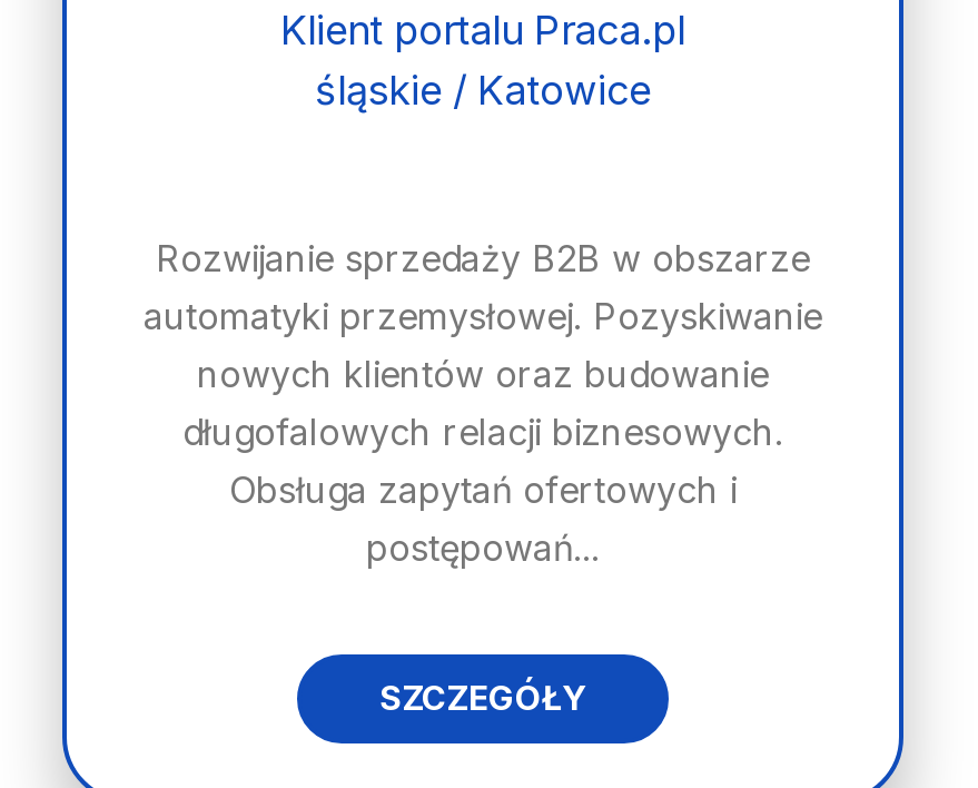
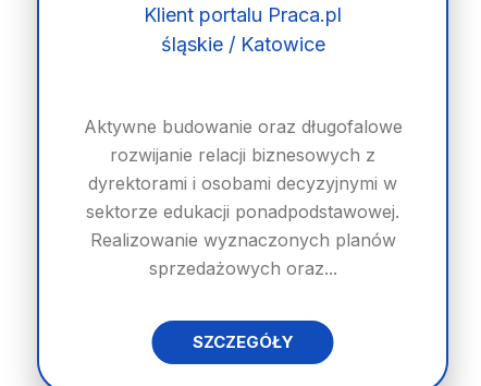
- Rozwijanie sprzedaży B2B w obszarze
- automatyki przemysłowej. Pozyskiwanie
- nowych klientów oraz budowanie
- długofalowych relacji biznesowych.
- Obsługa zapytań ofertowych i
- postępowań...
+ Aktywne budowanie oraz długofalowe
+ rozwijanie relacji biznesowych z
+ dyrektorami i osobami decyzyjnymi w
+ sektorze edukacji ponadpodstawowej.
+ Realizowanie wyznaczonych planów
+ sprzedażowych oraz...
